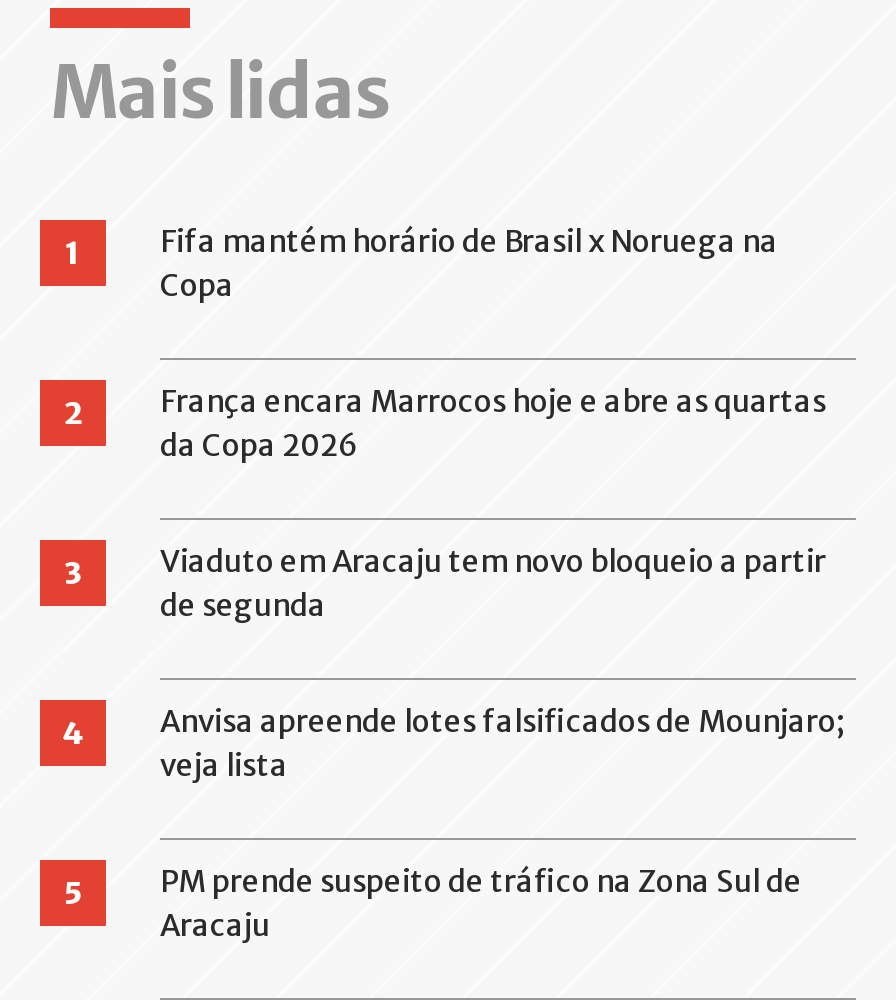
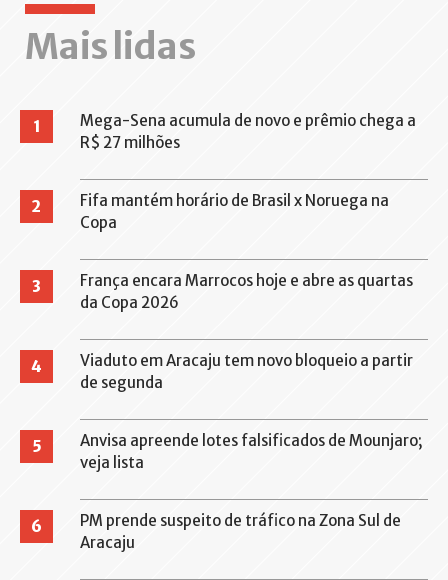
+ Mega-Sena acumula de novo e prêmio chega a
+ R$ 27 milhões
+ 2

- 2
+ 3

- 3
+ 4

- 4
+ 5

- 5
+ 6
